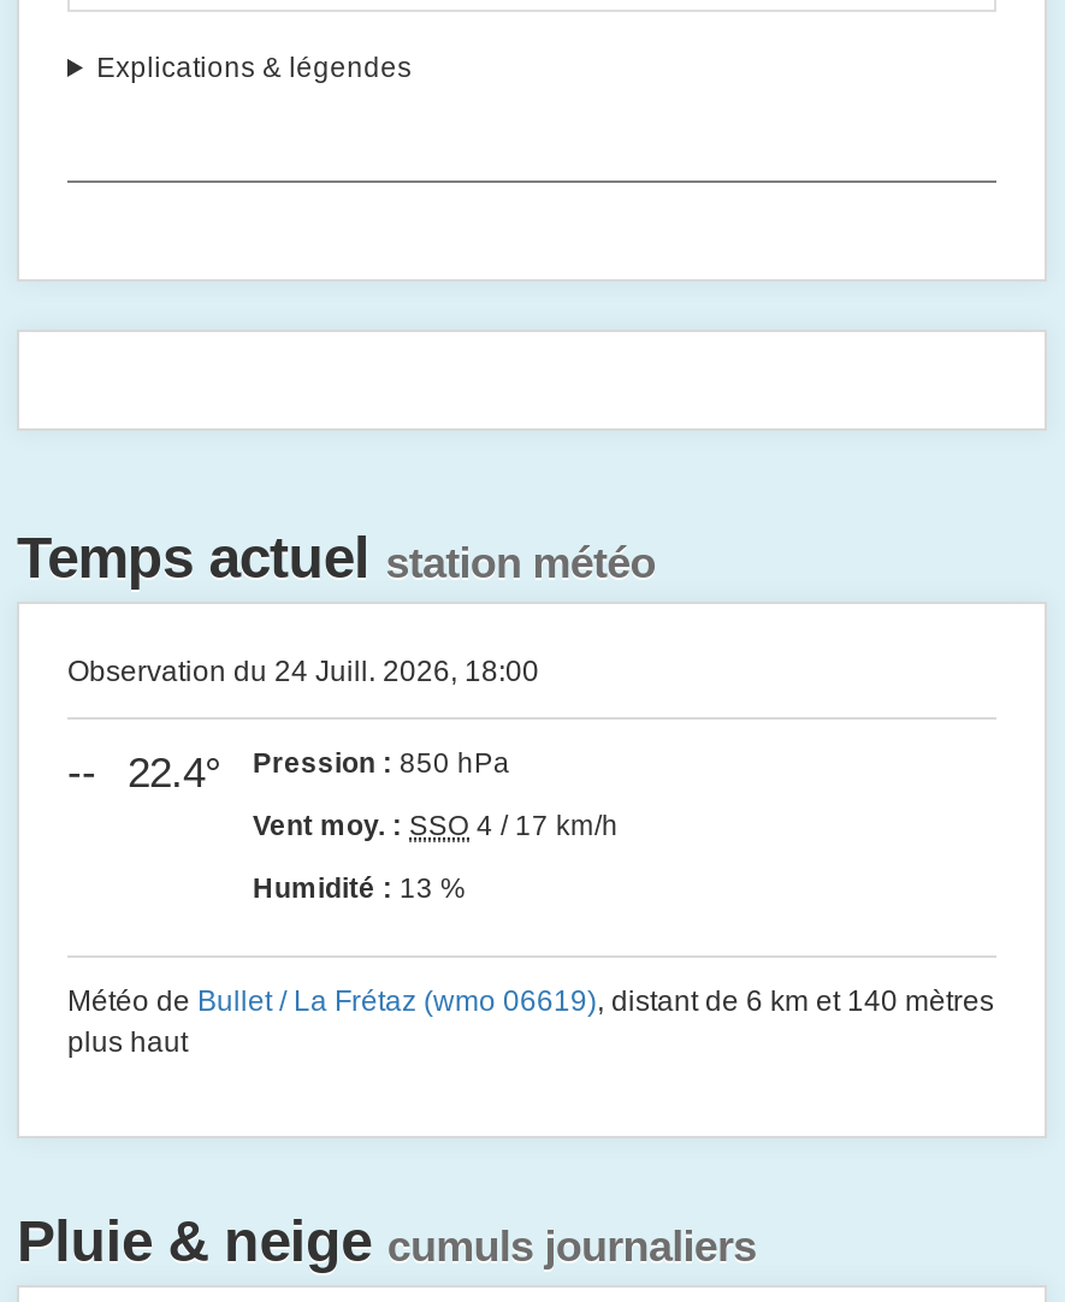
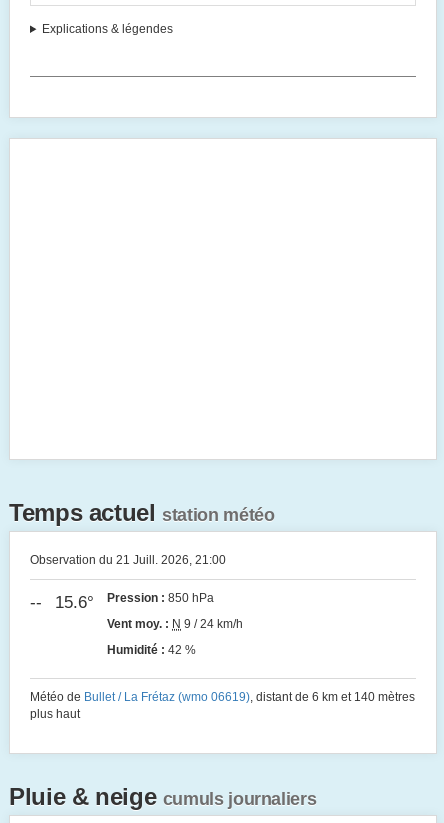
- Observation du 24 Juill. 2026, 18:00
+ Observation du 21 Juill. 2026, 21:00

- 22.4°
+ 15.6°

- Vent moy. : SSO 4 / 17 km/h
+ Vent moy. : N 9 / 24 km/h

- Humidité : 13 %
+ Humidité : 42 %
